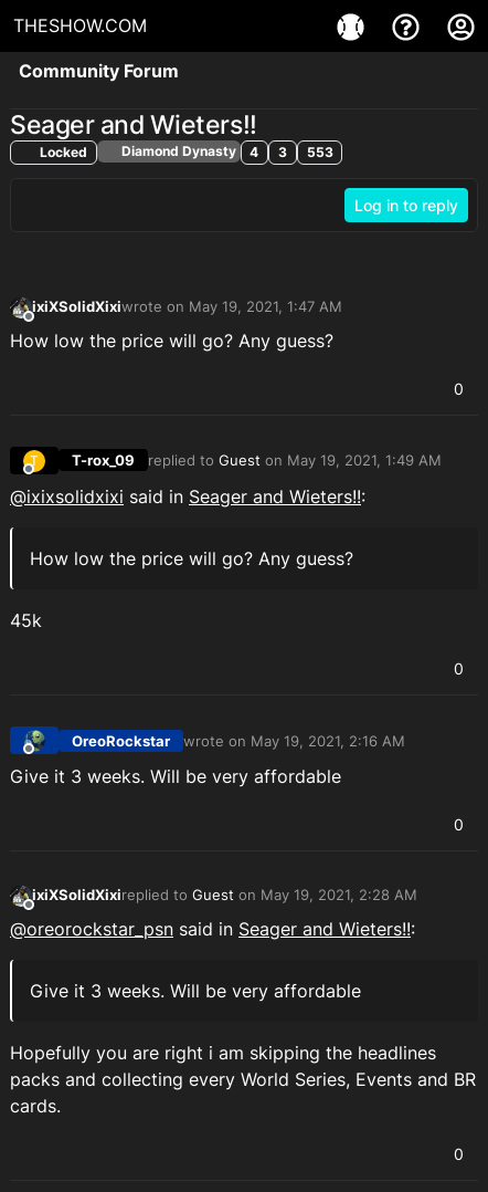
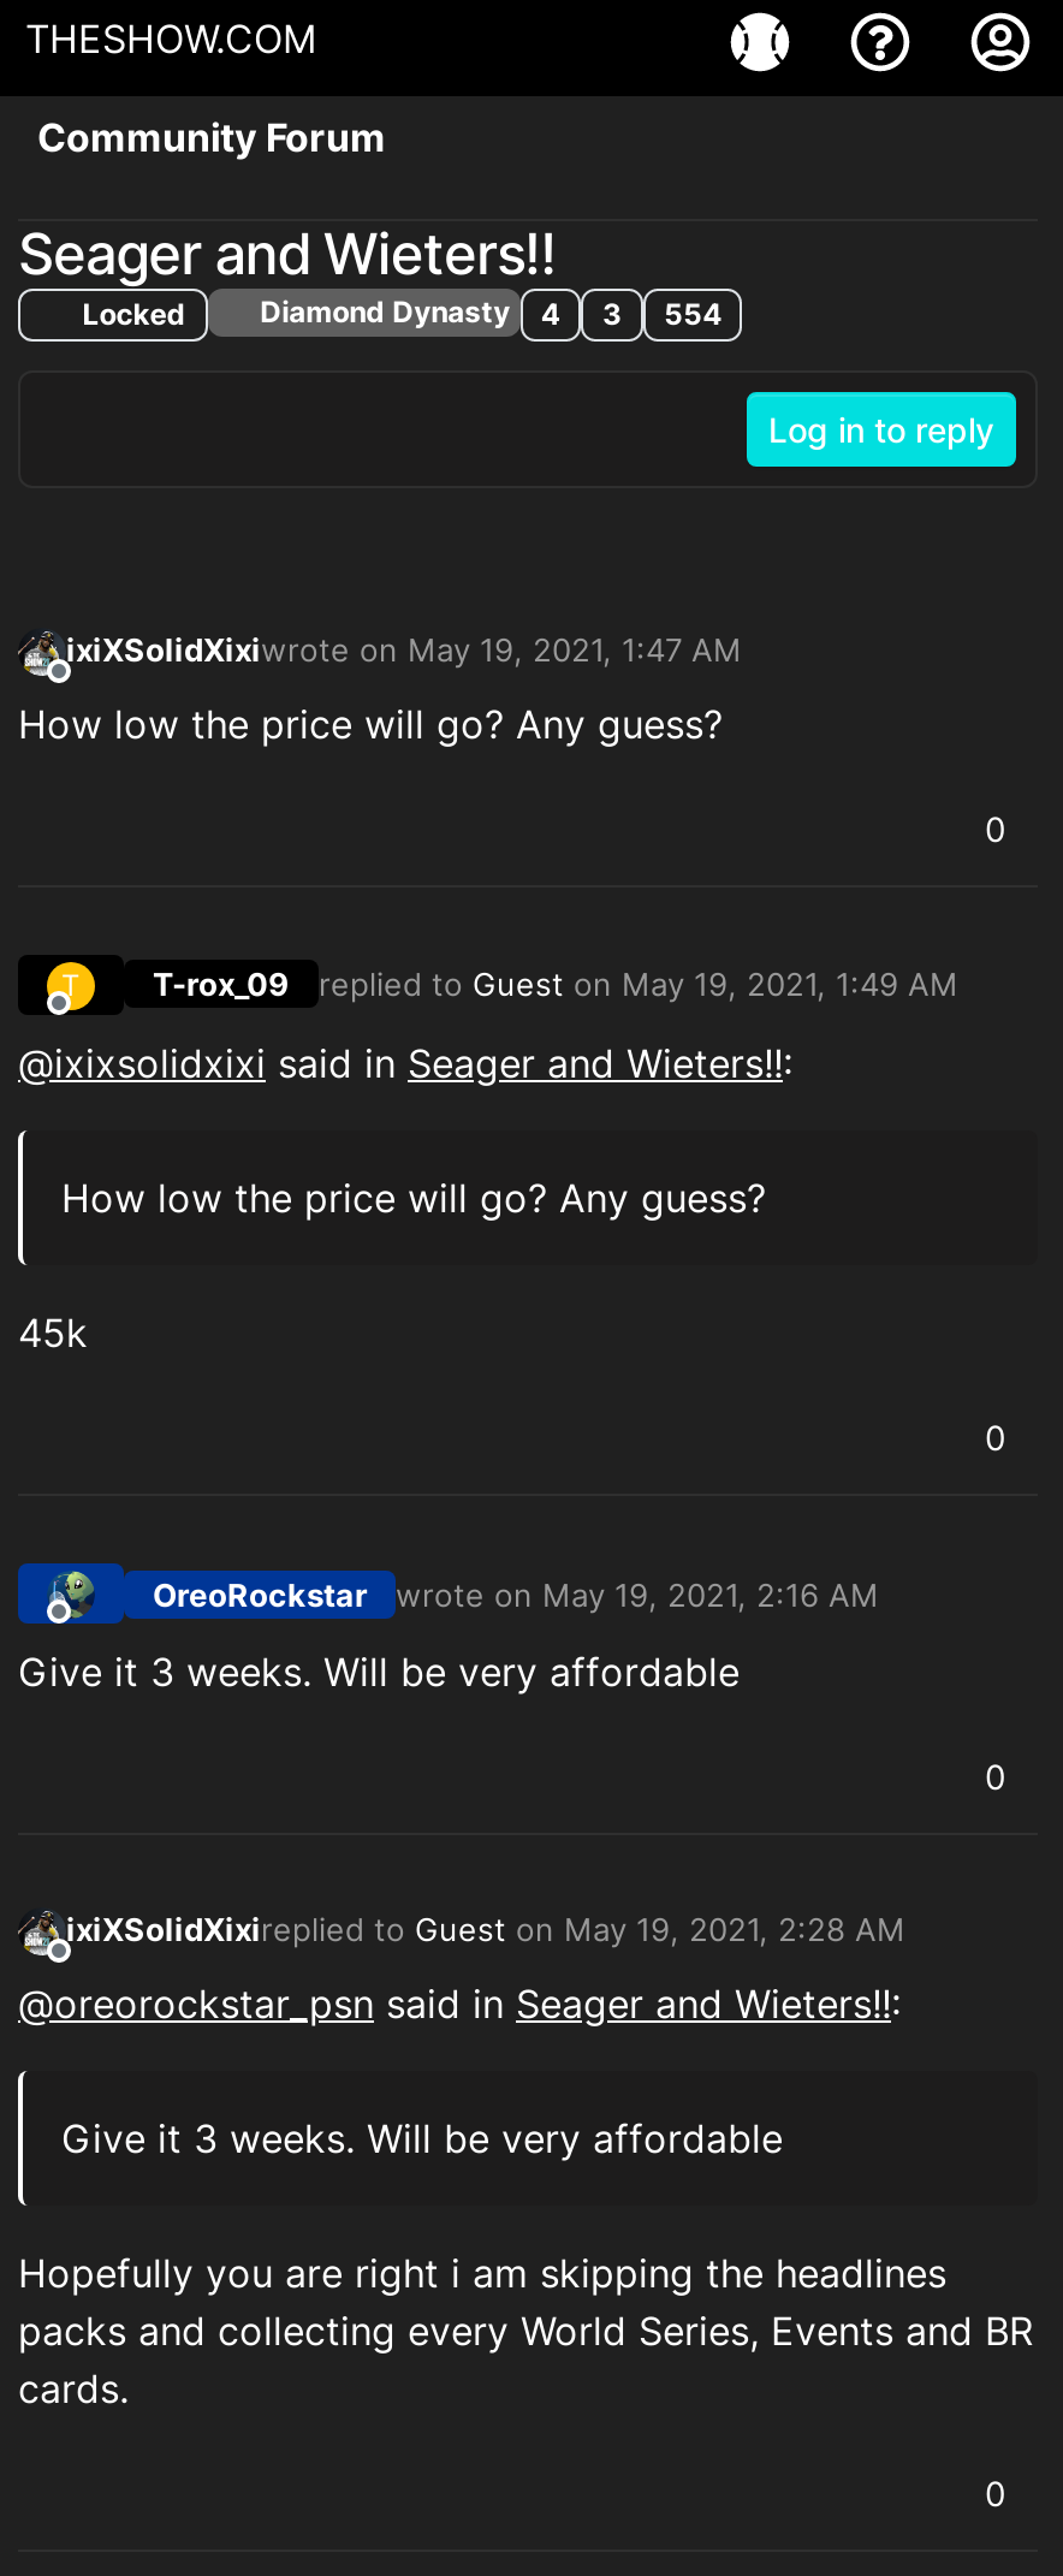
- Locked Diamond Dynasty 4 3 553
+ Locked Diamond Dynasty 4 3 554
